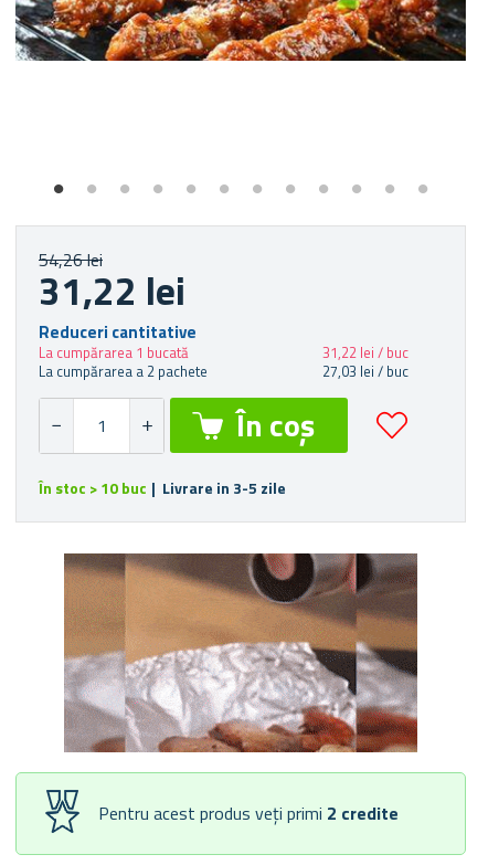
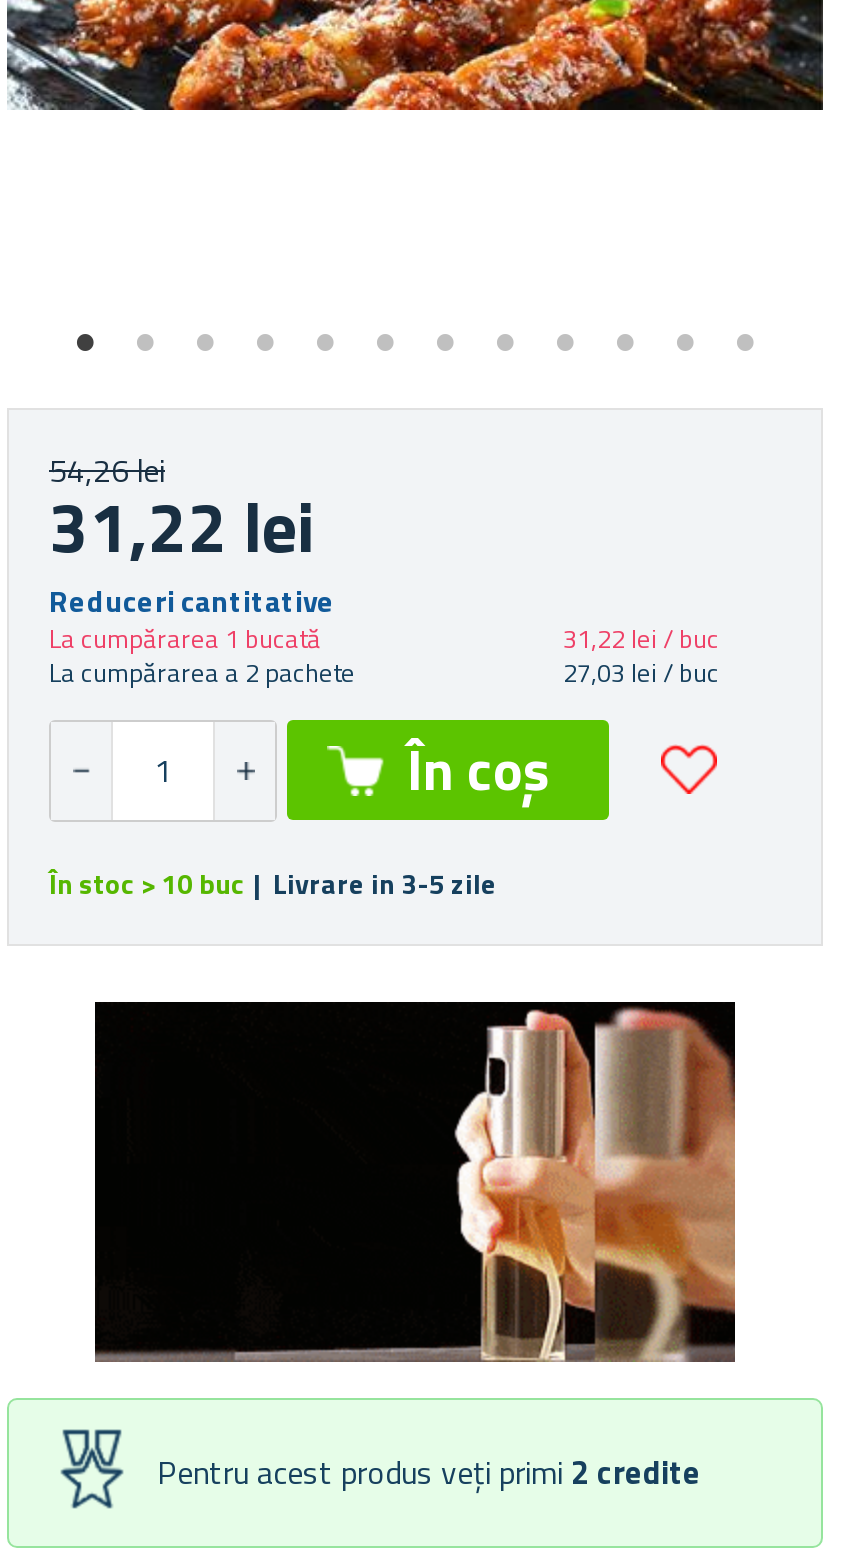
- [image]
+ [image]
